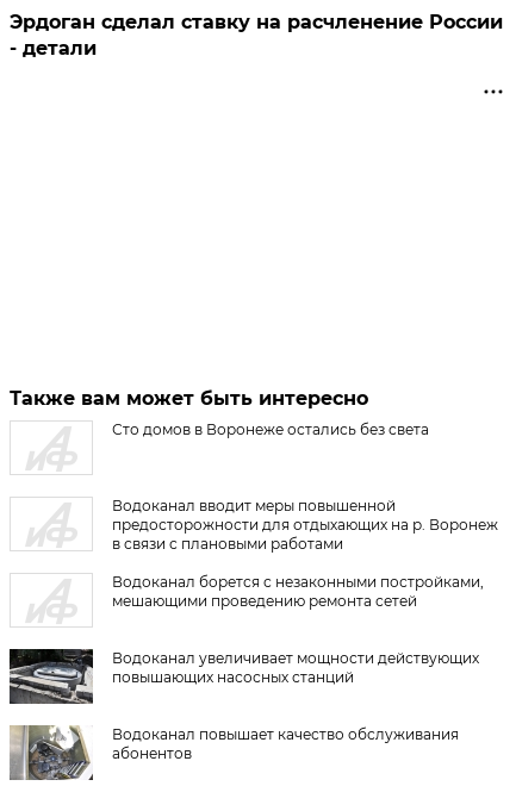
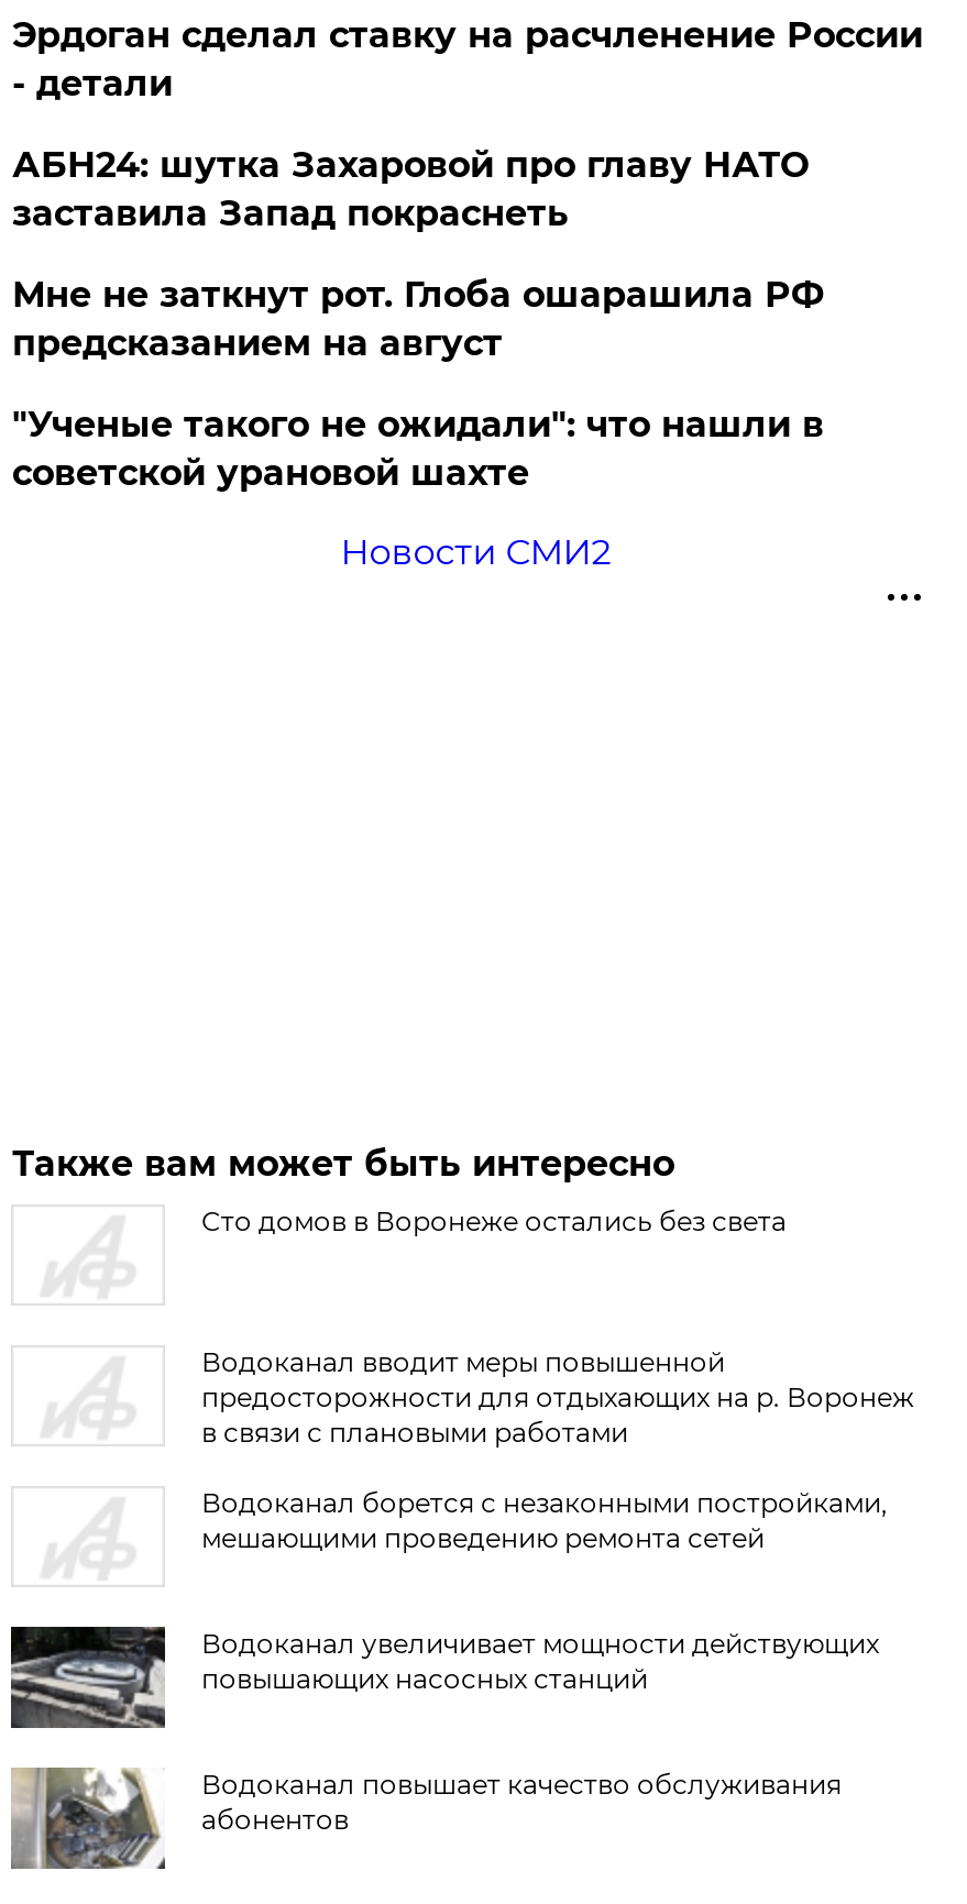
+ АБН24: шутка Захаровой про главу НАТО
+ заставила Запад покраснеть
+ Мне не заткнут рот. Глоба ошарашила РФ
+ предсказанием на август
+ "Ученые такого не ожидали": что нашли в
+ советской урановой шахте
+ Новости СМИ2
